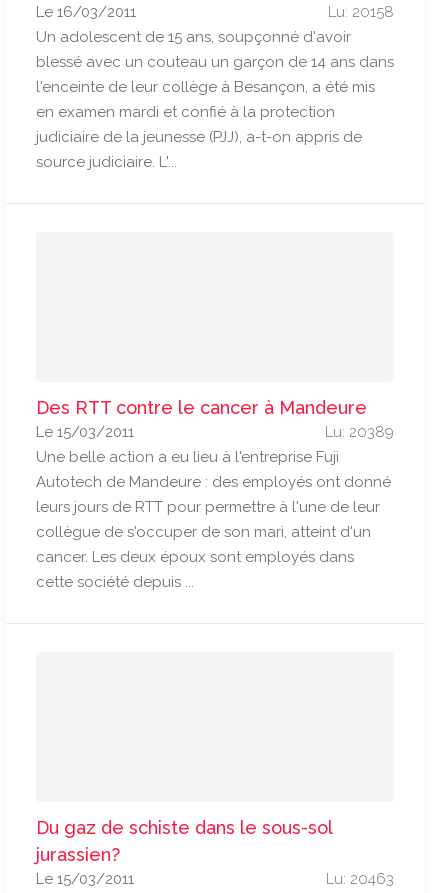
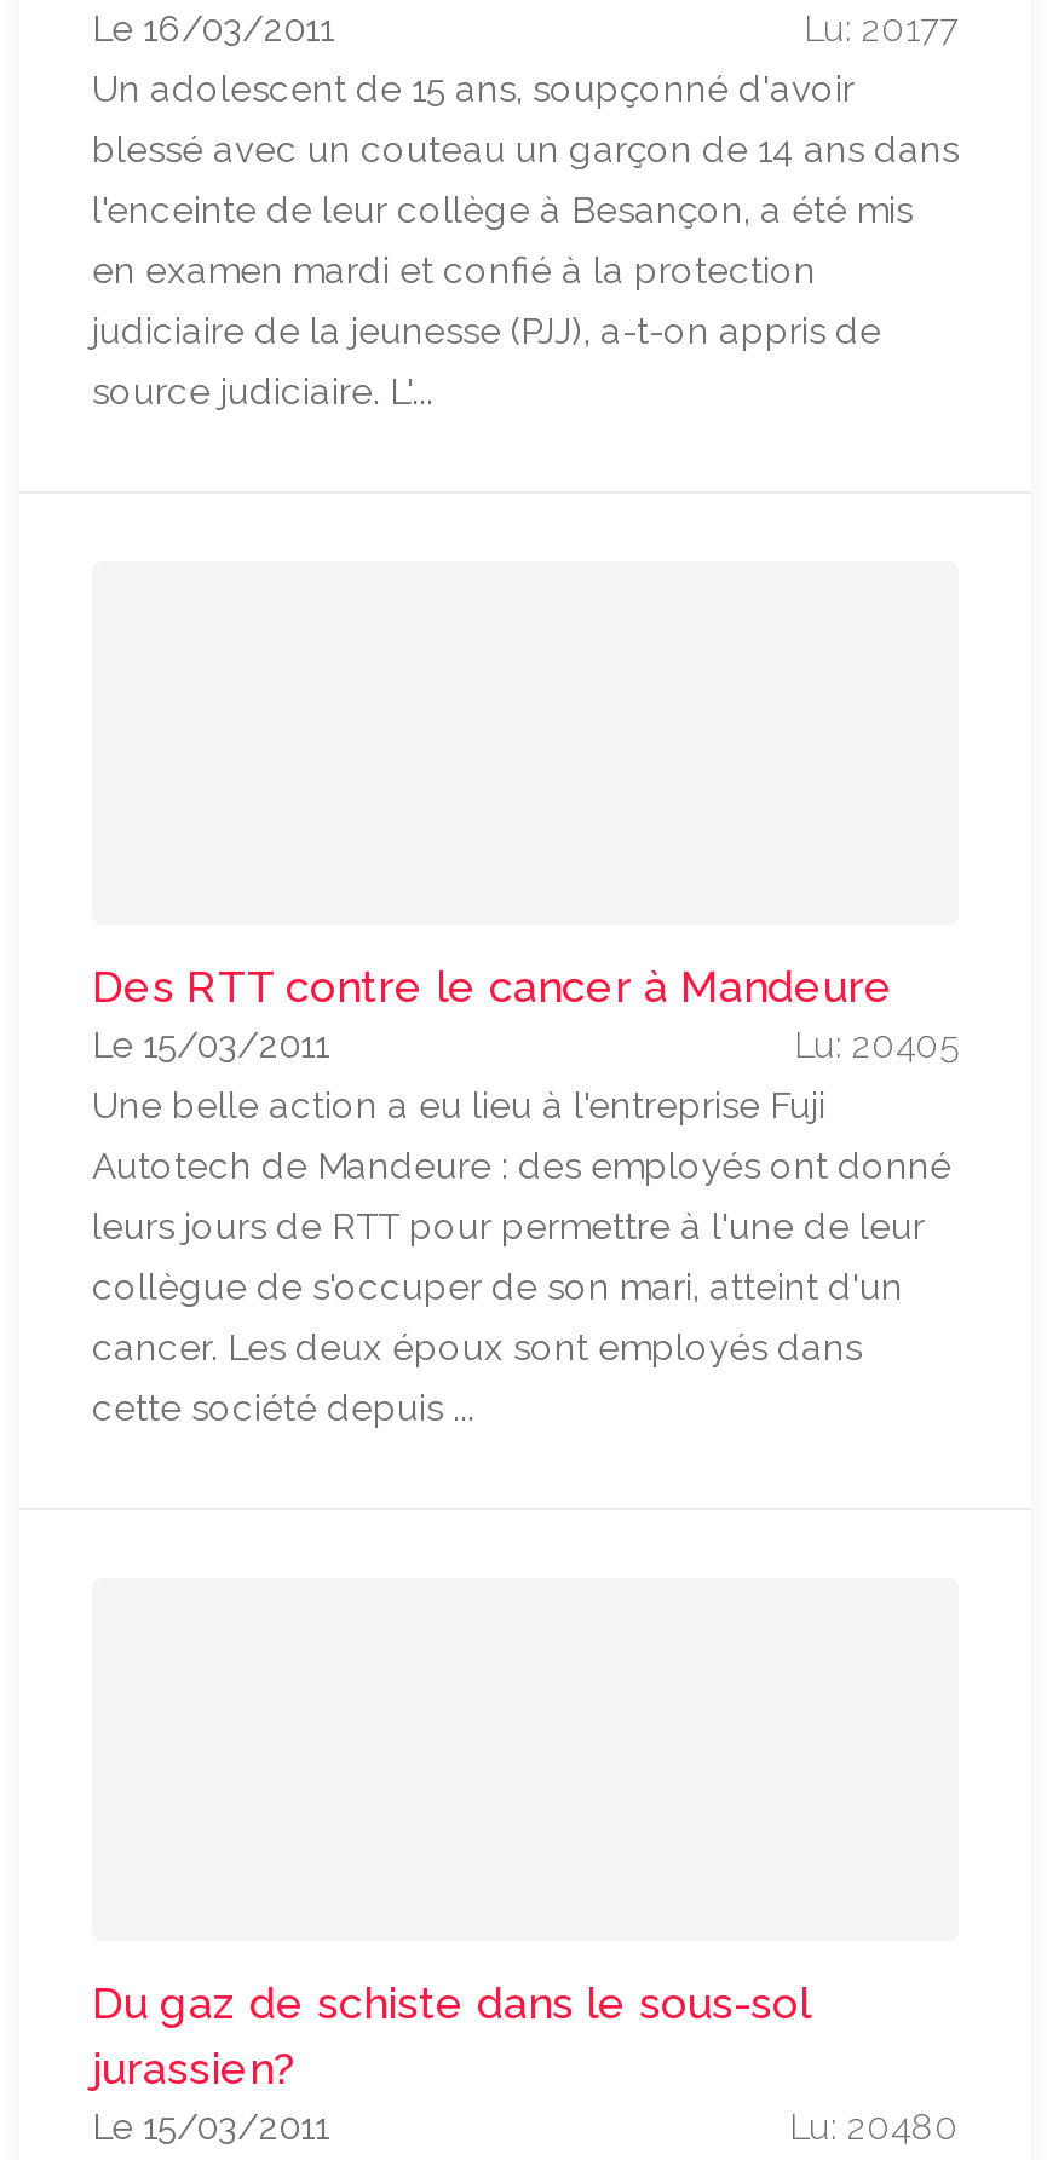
- Lu: 20158
+ Lu: 20177

- Lu: 20389
+ Lu: 20405

- Lu: 20463
+ Lu: 20480
